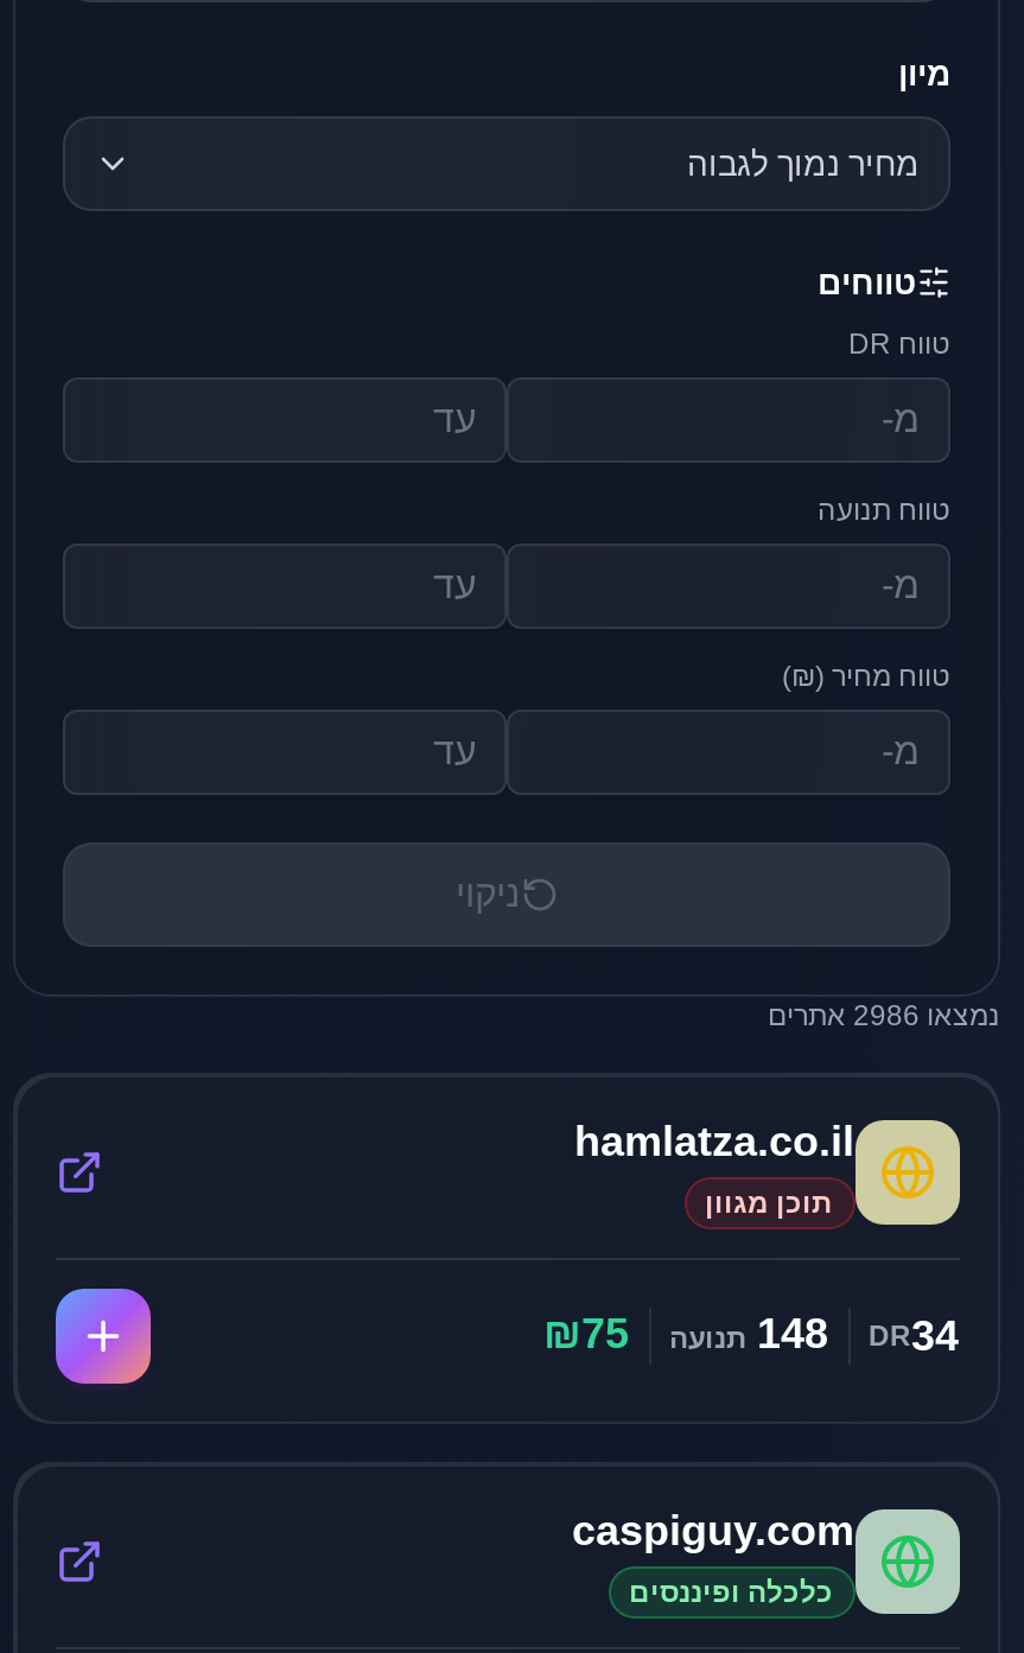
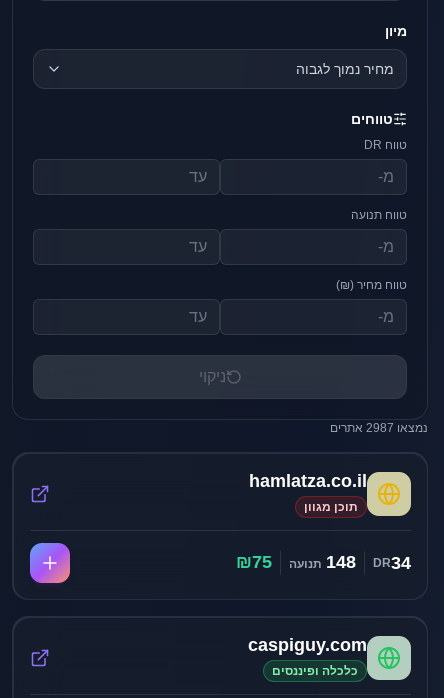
- נמצאו 2986 אתרים
+ נמצאו 2987 אתרים
